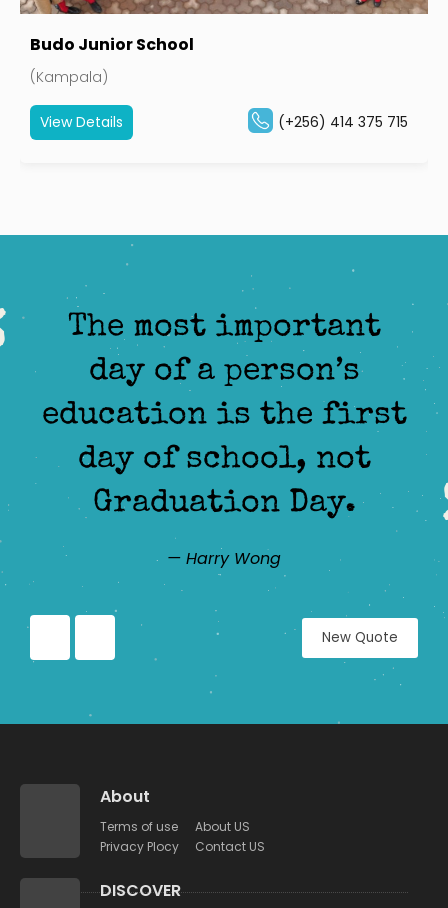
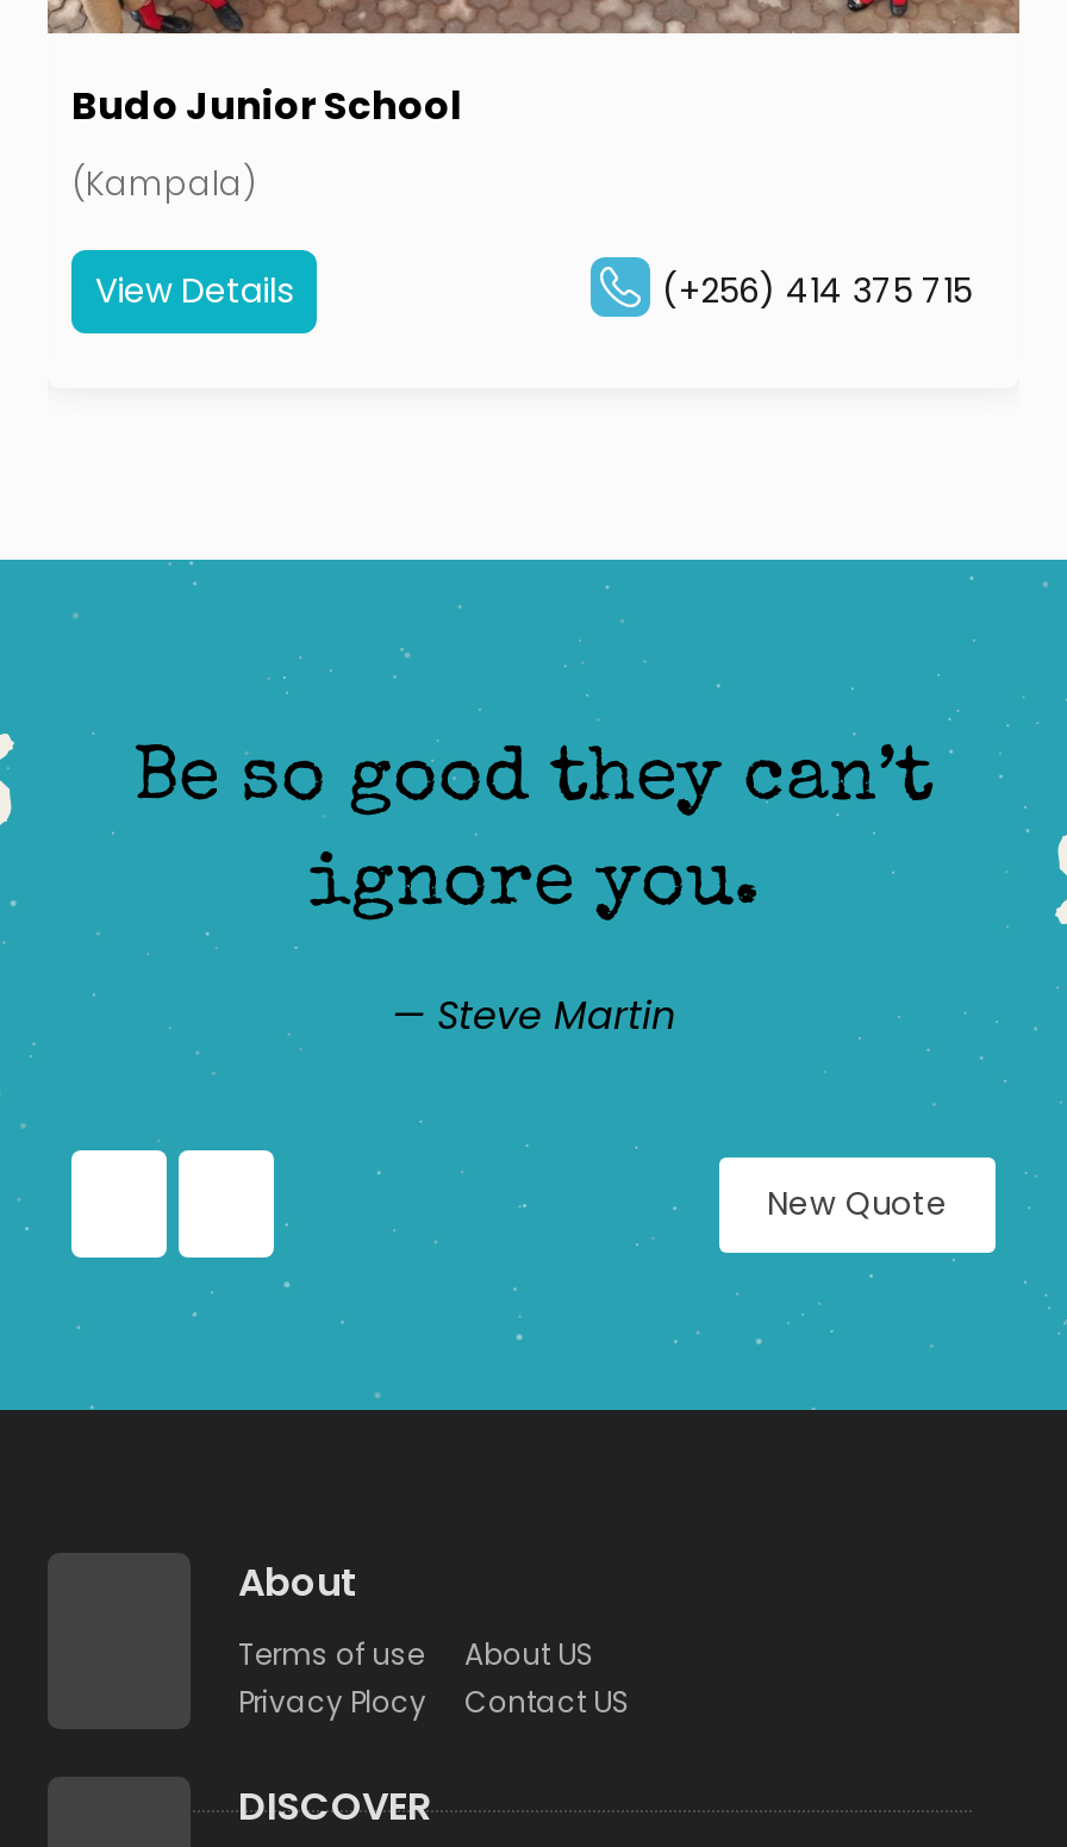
- The most important
- day of a person’s
- education is the first
- day of school, not
- Graduation Day.
+ Be so good they can’t
+ ignore you.

- — Harry Wong
+ — Steve Martin
